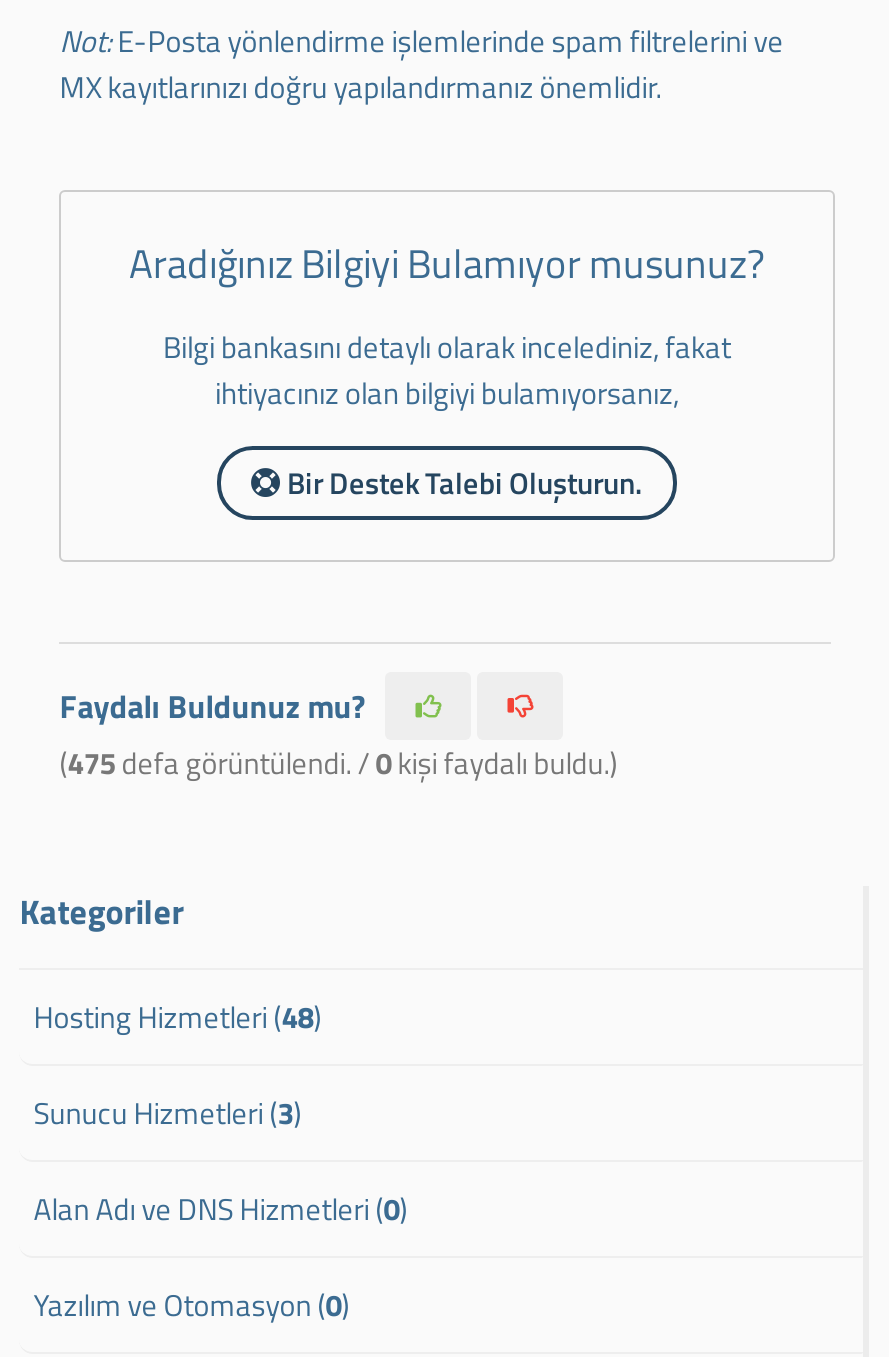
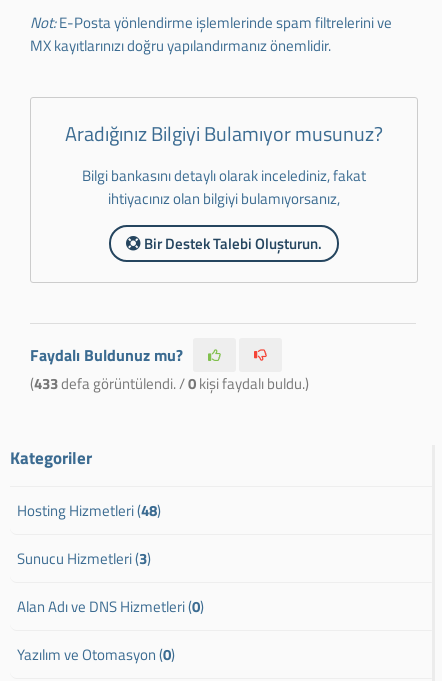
- (475 defa görüntülendi. /0 kişi faydalı buldu.)
+ (433 defa görüntülendi. /0 kişi faydalı buldu.)
